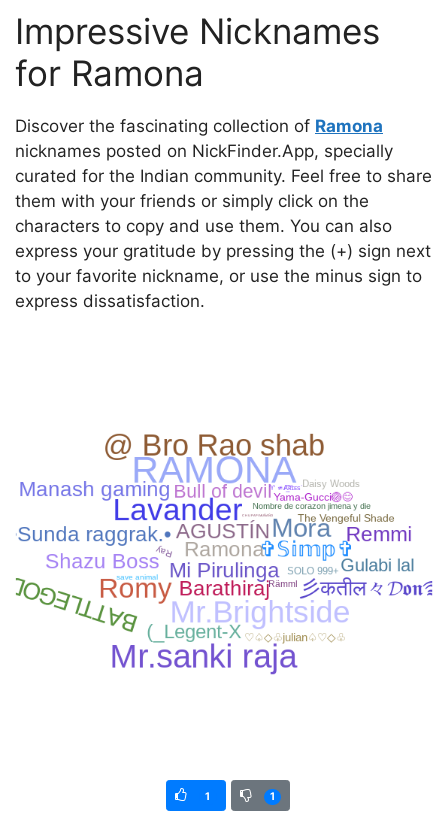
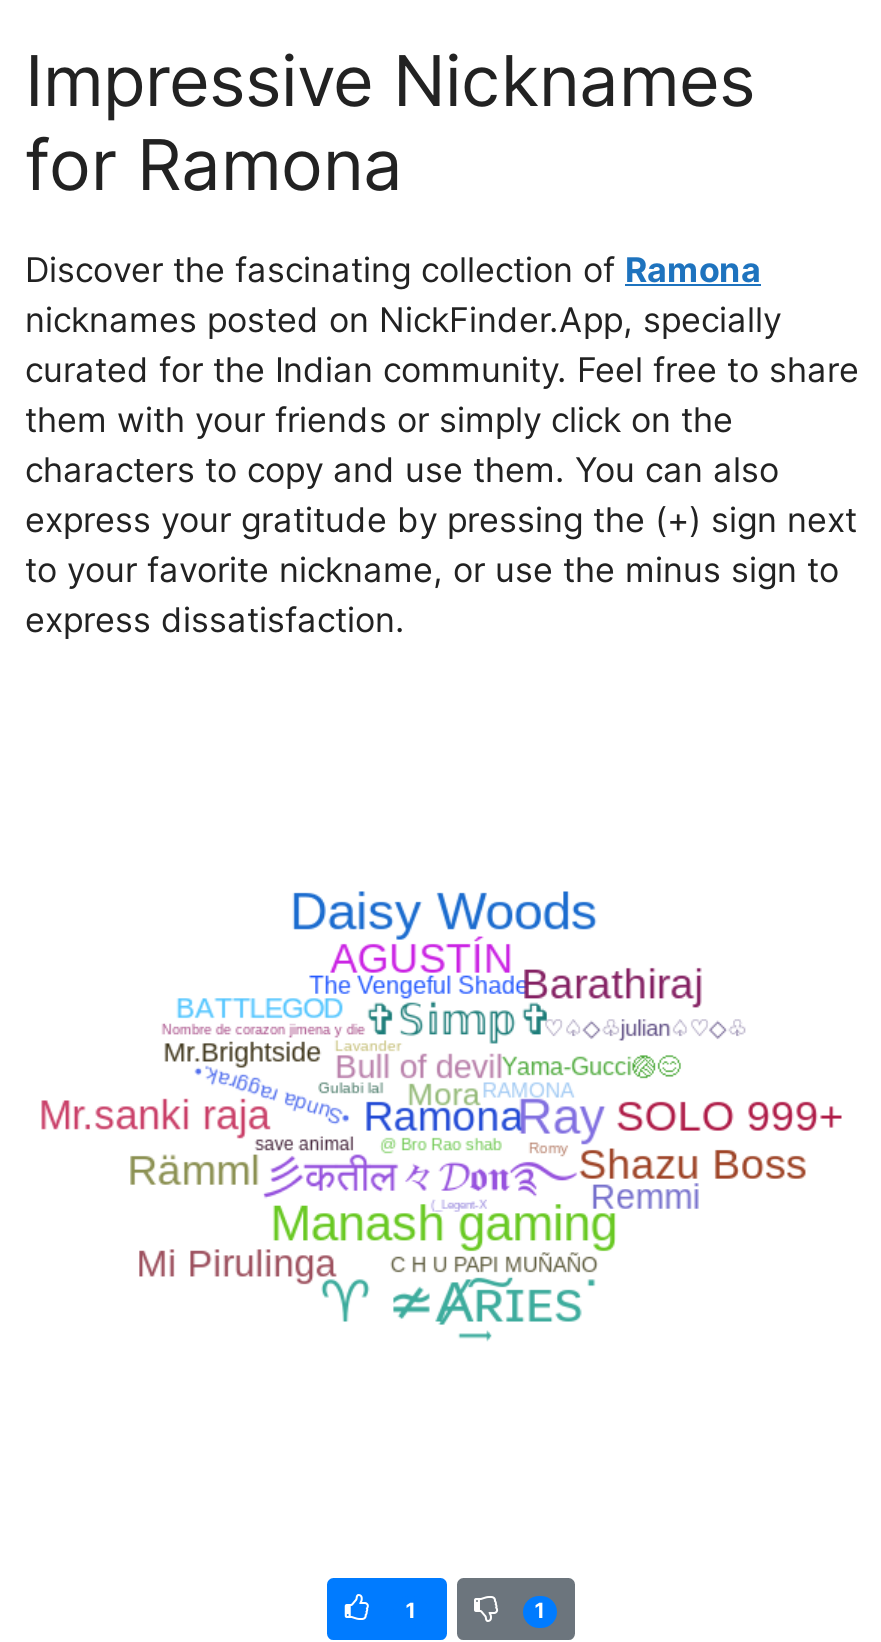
- [image]
+ [image]
